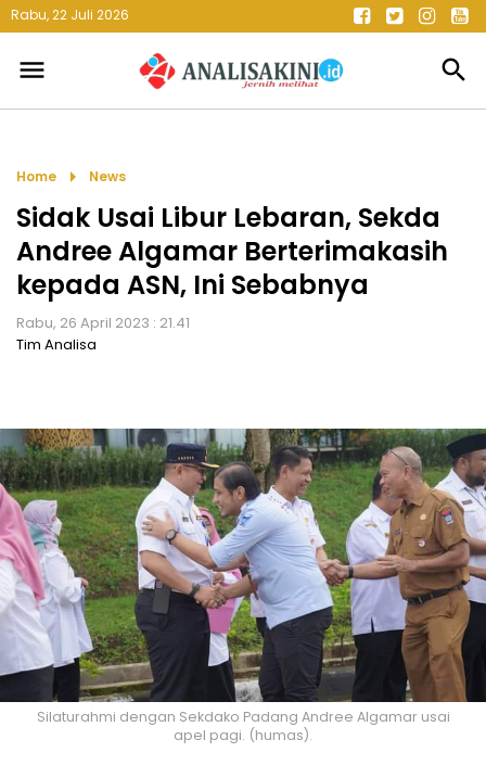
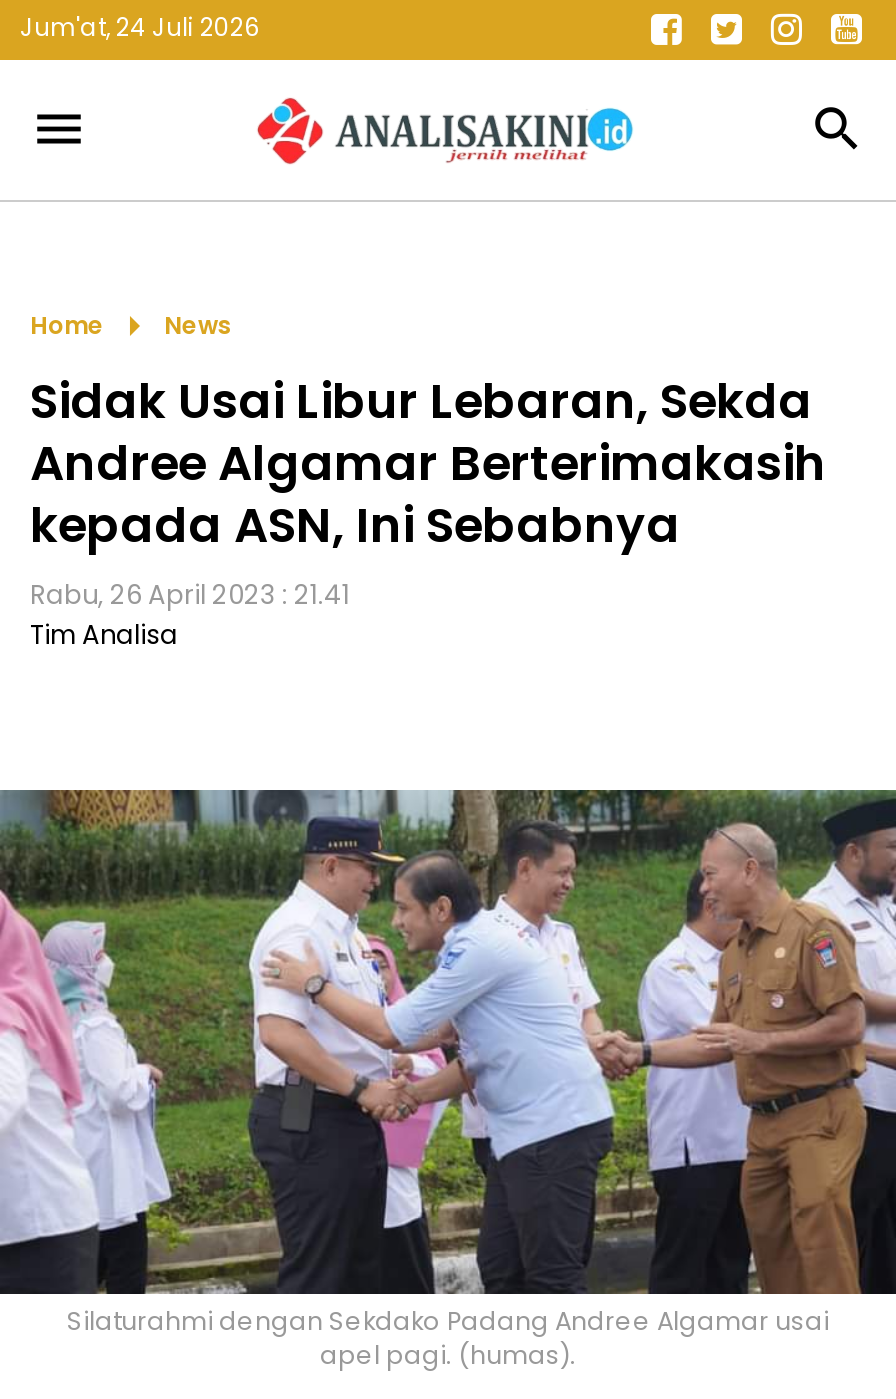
- Rabu, 22 Juli 2026
+ Jum'at, 24 Juli 2026
